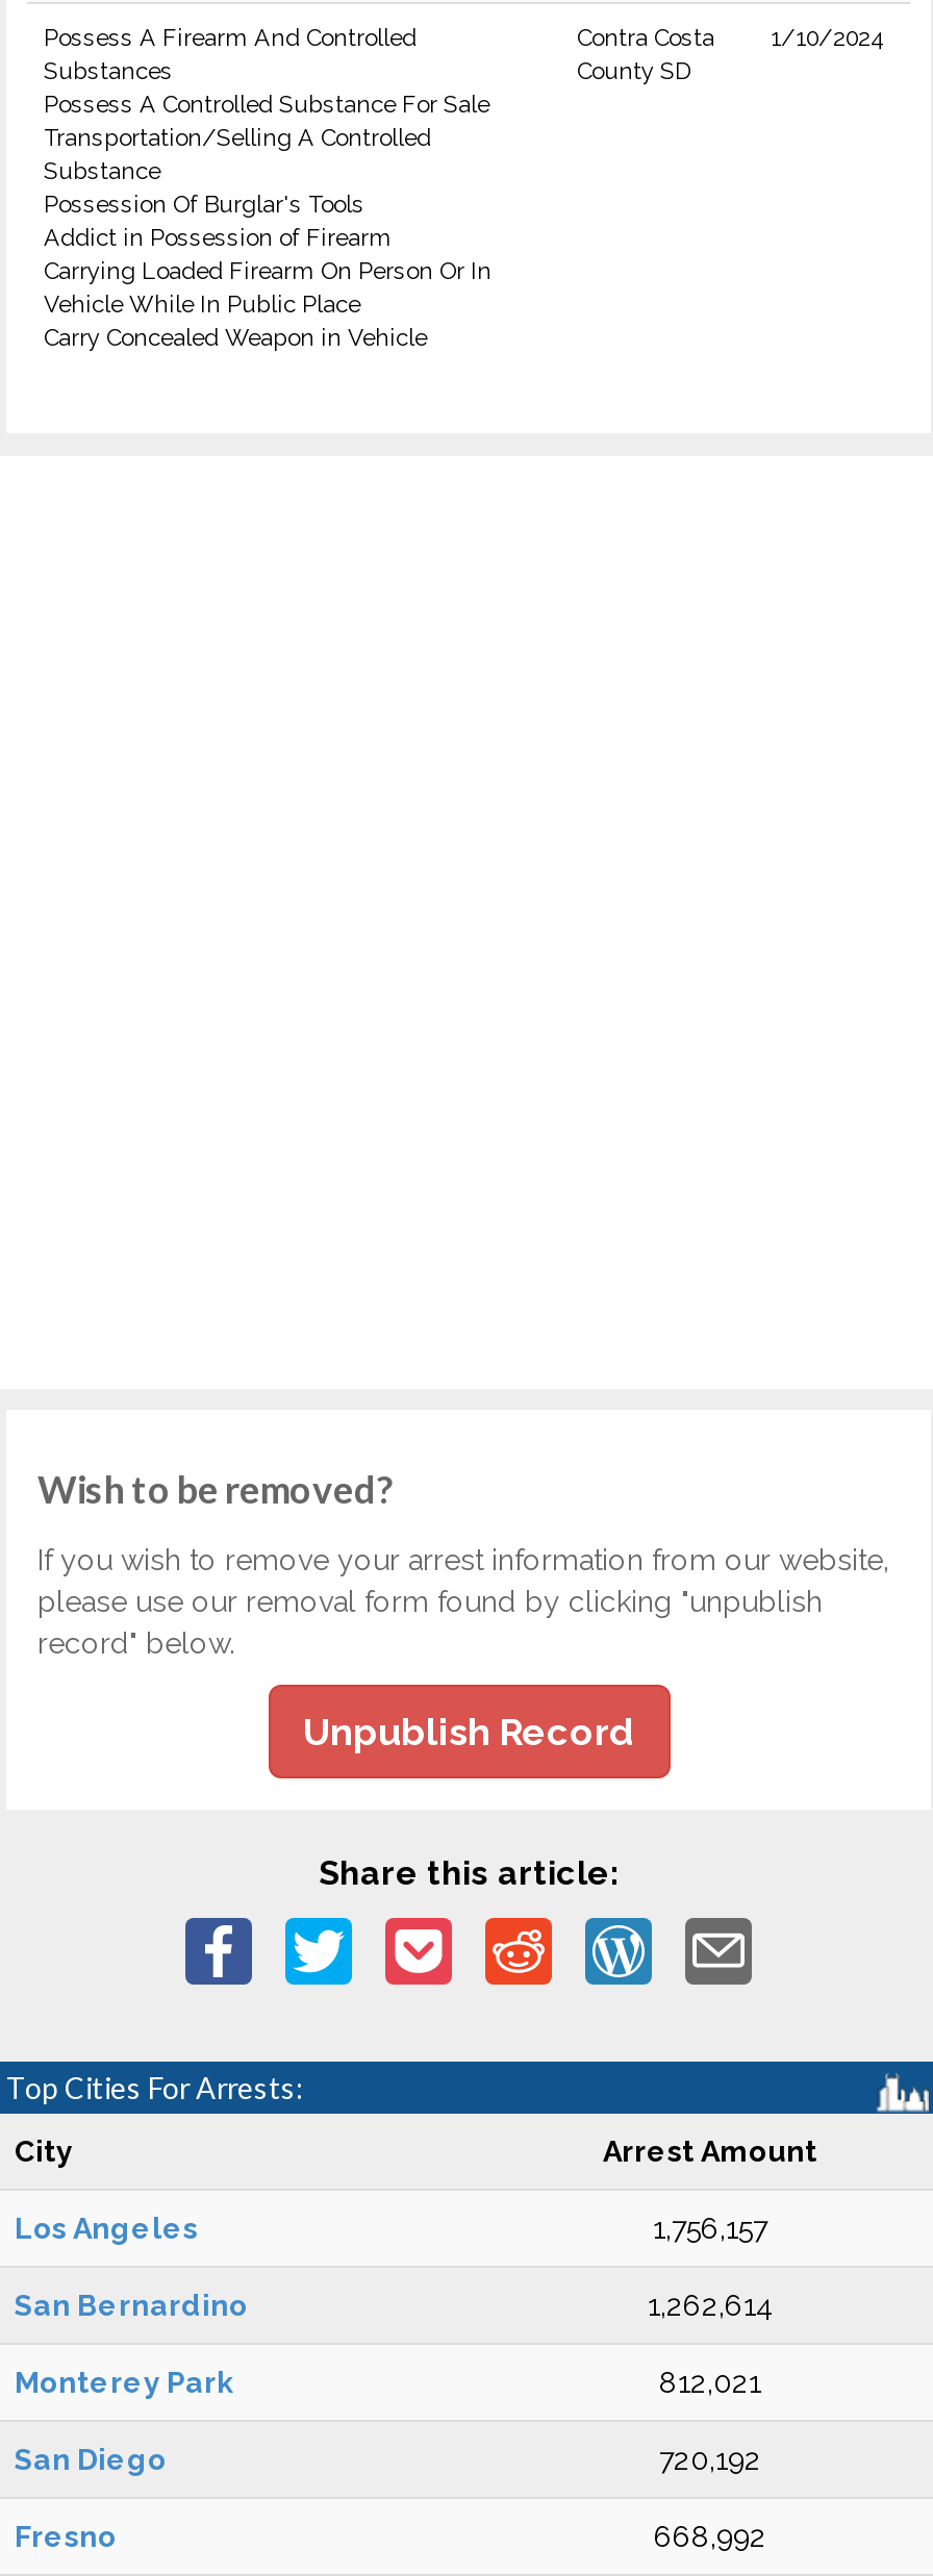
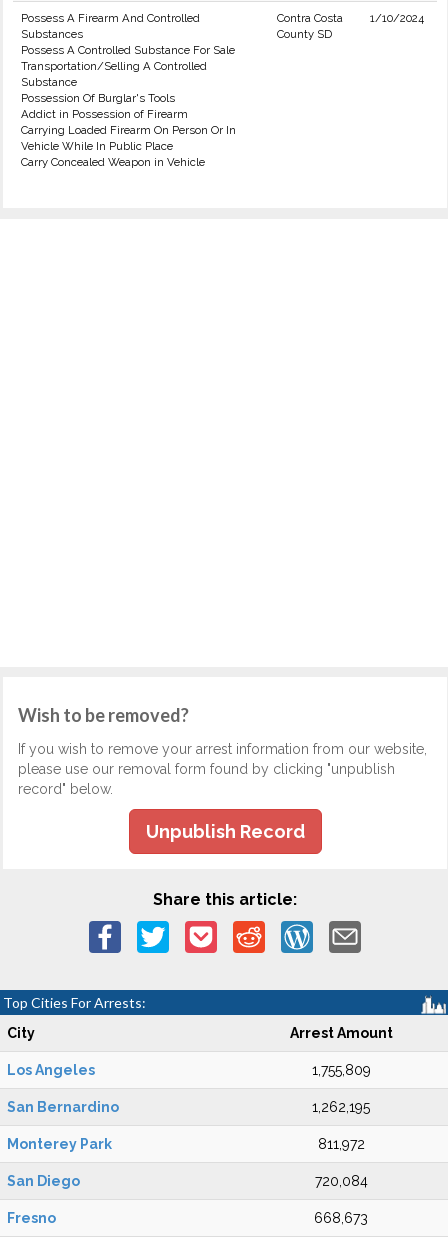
- 1,756,157
+ 1,755,809

- 1,262,614
+ 1,262,195

- 812,021
+ 811,972

- 720,192
+ 720,084

- 668,992
+ 668,673
